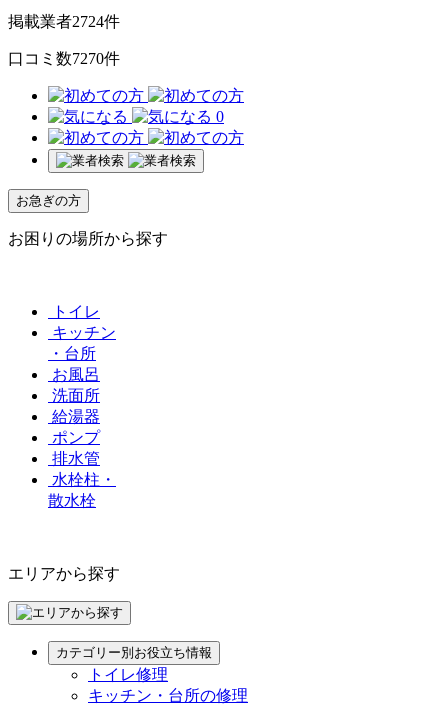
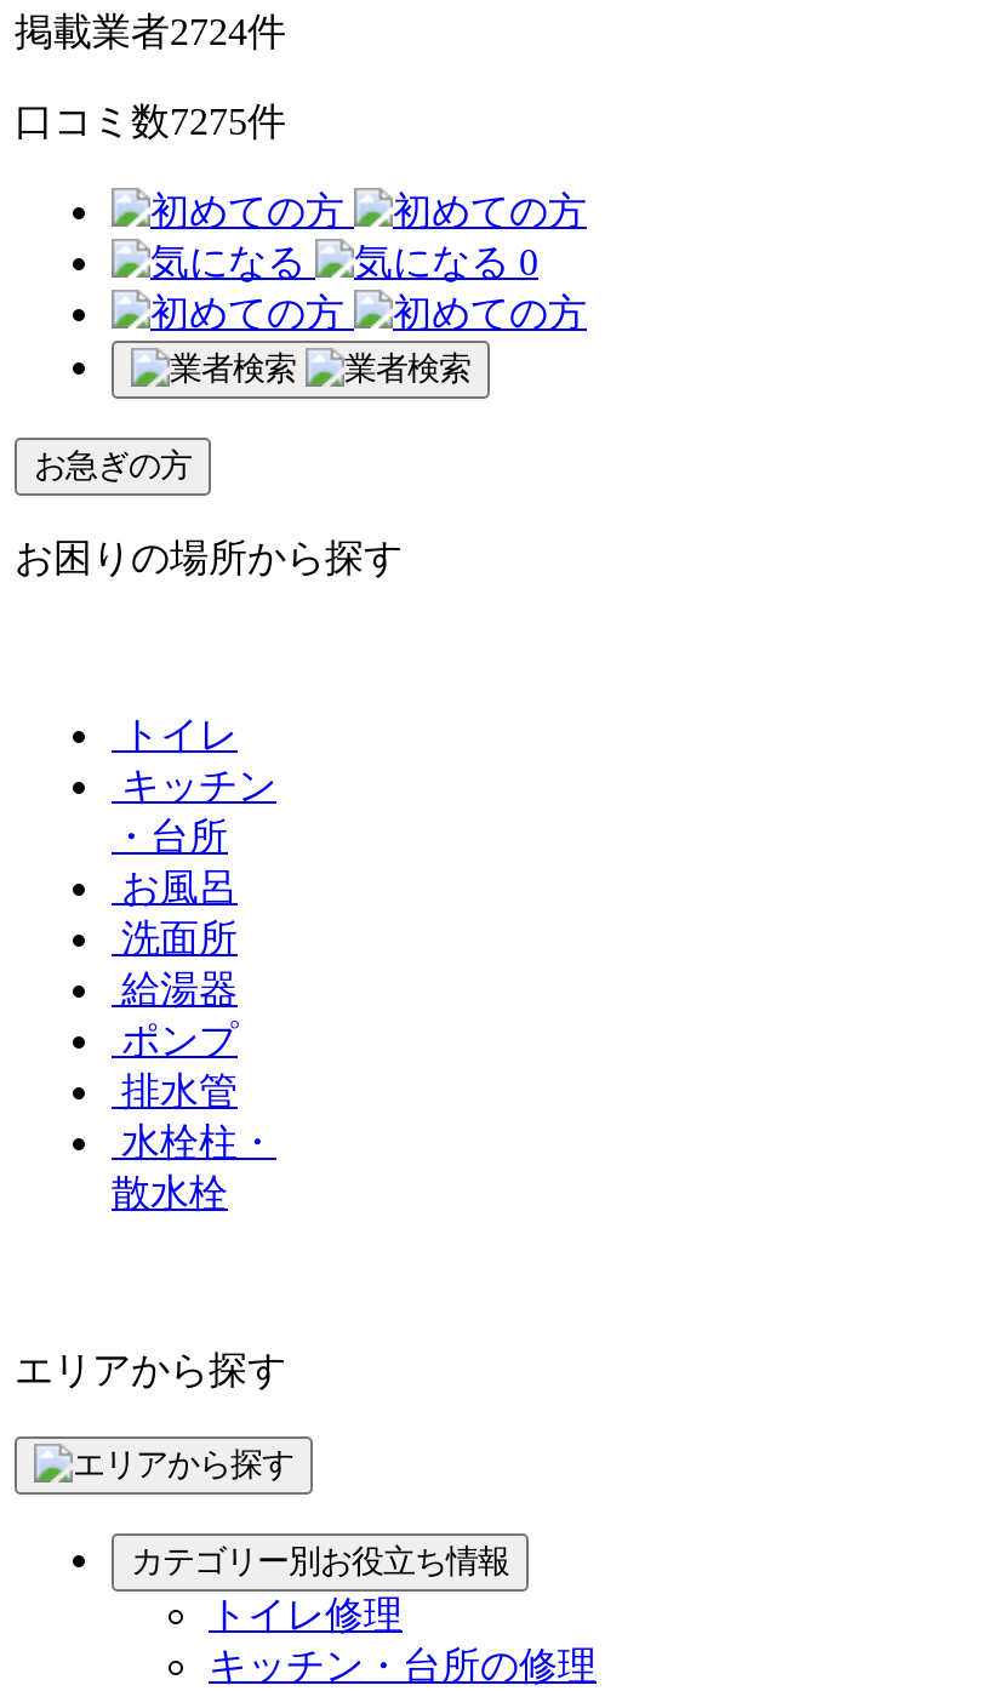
- 口コミ数7270件
+ 口コミ数7275件
